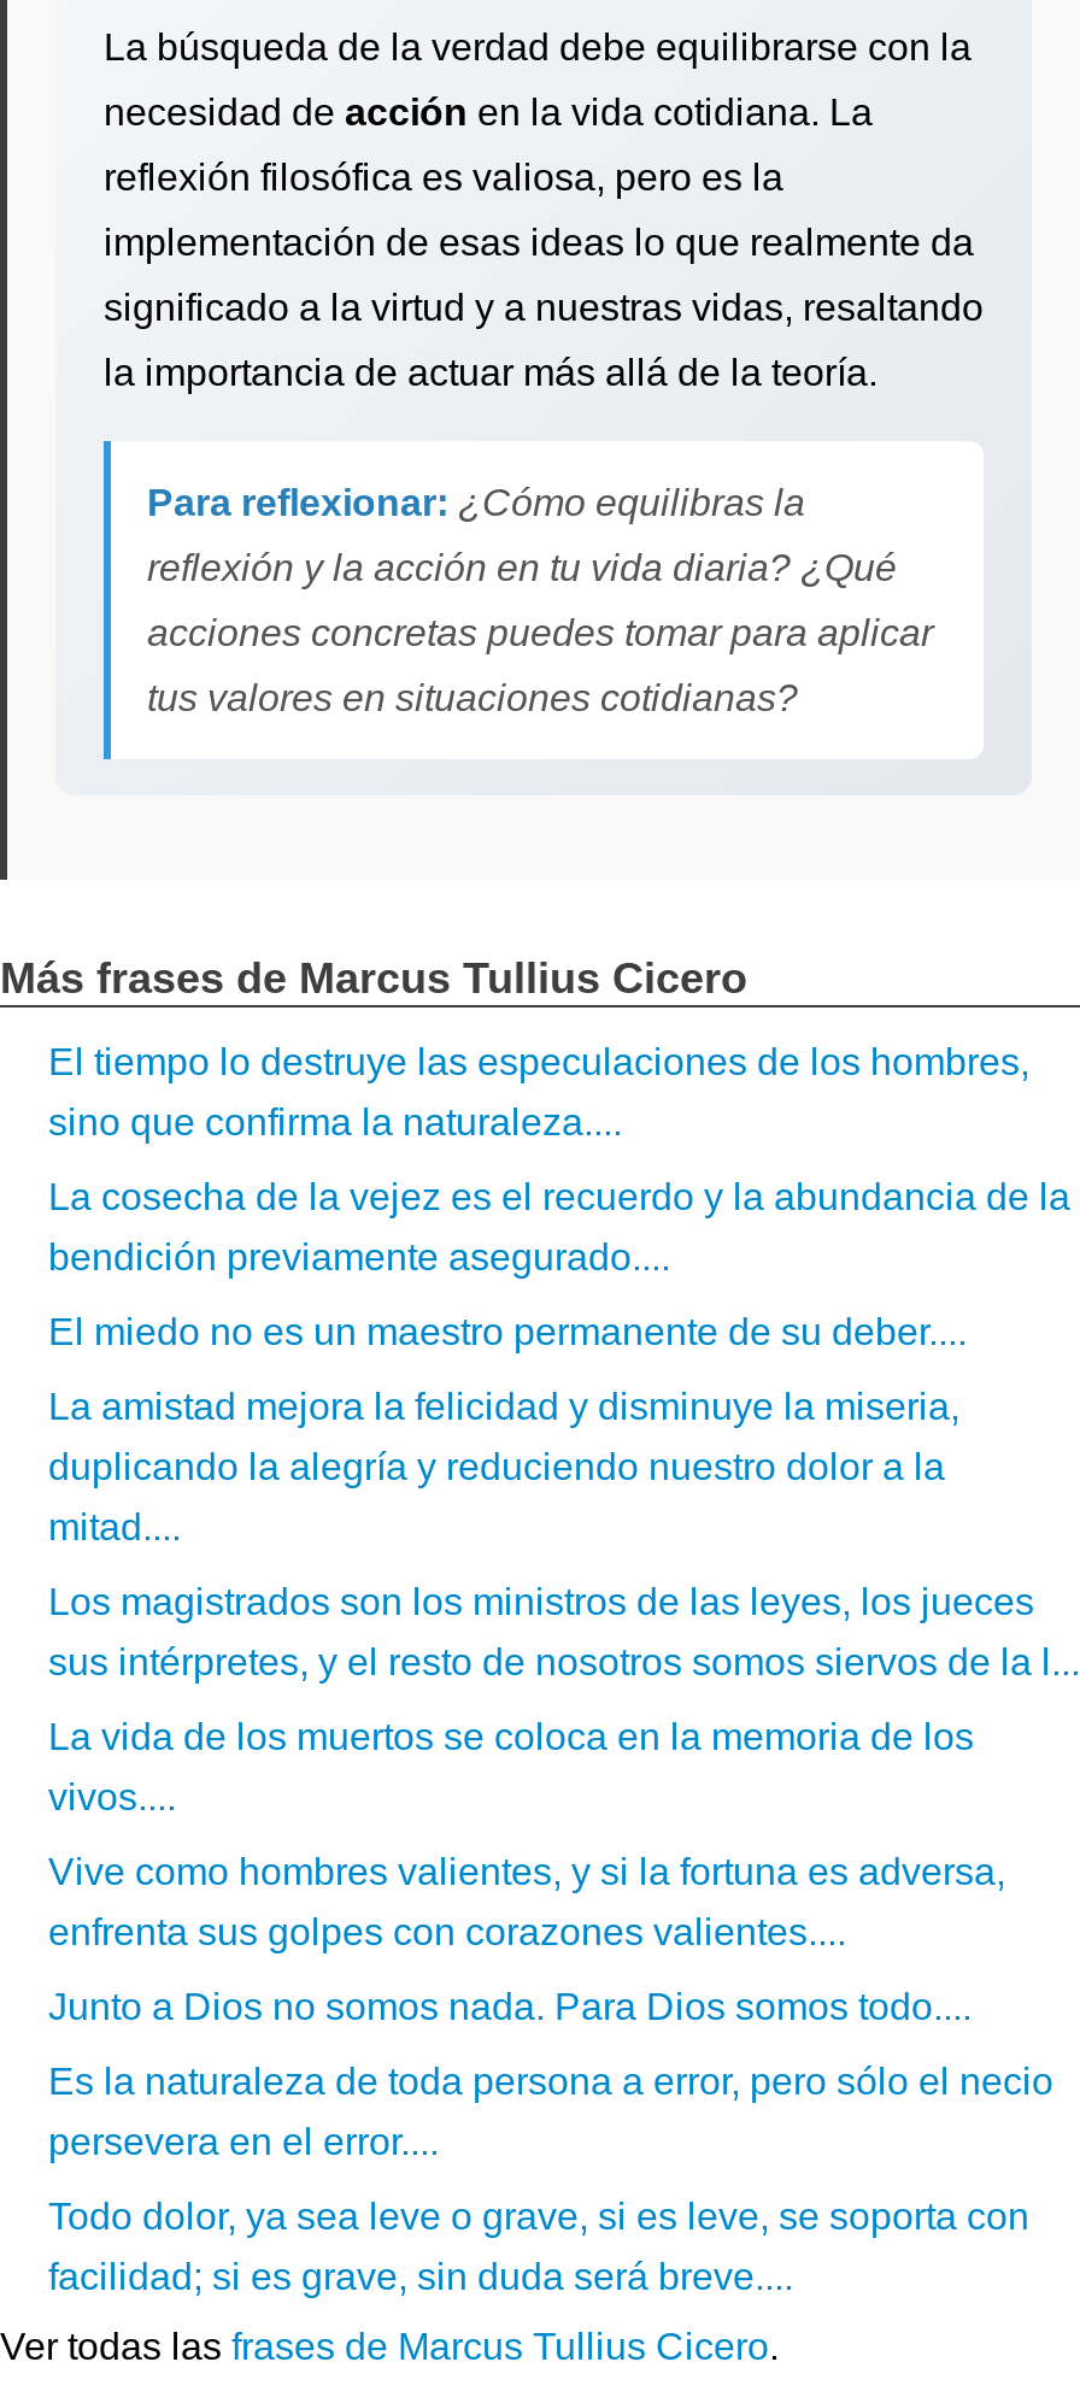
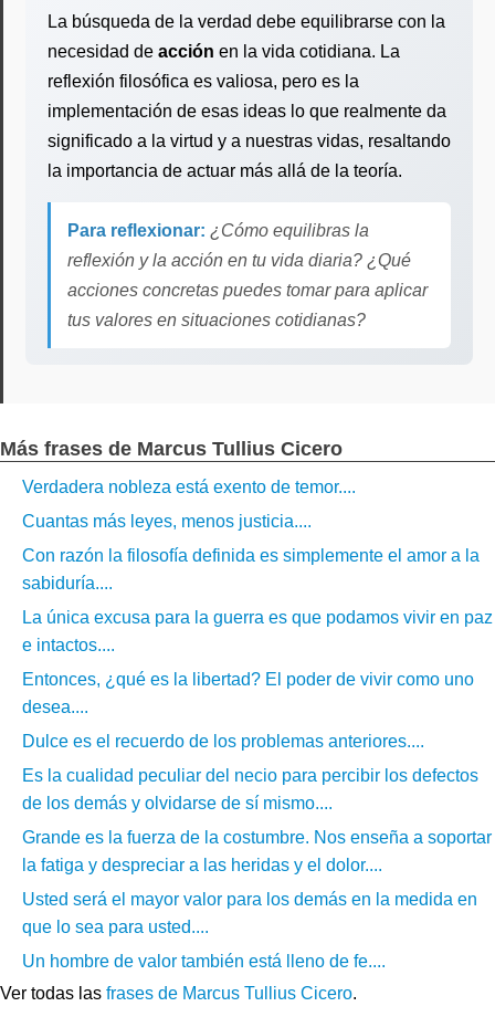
- El tiempo lo destruye las especulaciones de los hombres,
- sino que confirma la naturaleza....
- La cosecha de la vejez es el recuerdo y la abundancia de la
- bendición previamente asegurado....
- El miedo no es un maestro permanente de su deber....
- La amistad mejora la felicidad y disminuye la miseria,
- duplicando la alegría y reduciendo nuestro dolor a la
- mitad....
- Los magistrados son los ministros de las leyes, los jueces
- sus intérpretes, y el resto de nosotros somos siervos de la l...
- La vida de los muertos se coloca en la memoria de los
- vivos....
- Vive como hombres valientes, y si la fortuna es adversa,
- enfrenta sus golpes con corazones valientes....
- Junto a Dios no somos nada. Para Dios somos todo....
- Es la naturaleza de toda persona a error, pero sólo el necio
- persevera en el error....
- Todo dolor, ya sea leve o grave, si es leve, se soporta con
- facilidad; si es grave, sin duda será breve....
+ Verdadera nobleza está exento de temor....
+ Cuantas más leyes, menos justicia....
+ Con razón la filosofía definida es simplemente el amor a la
+ sabiduría....
+ La única excusa para la guerra es que podamos vivir en paz
+ e intactos....
+ Entonces, ¿qué es la libertad? El poder de vivir como uno
+ desea....
+ Dulce es el recuerdo de los problemas anteriores....
+ Es la cualidad peculiar del necio para percibir los defectos
+ de los demás y olvidarse de sí mismo....
+ Grande es la fuerza de la costumbre. Nos enseña a soportar
+ la fatiga y despreciar a las heridas y el dolor....
+ Usted será el mayor valor para los demás en la medida en
+ que lo sea para usted....
+ Un hombre de valor también está lleno de fe....
